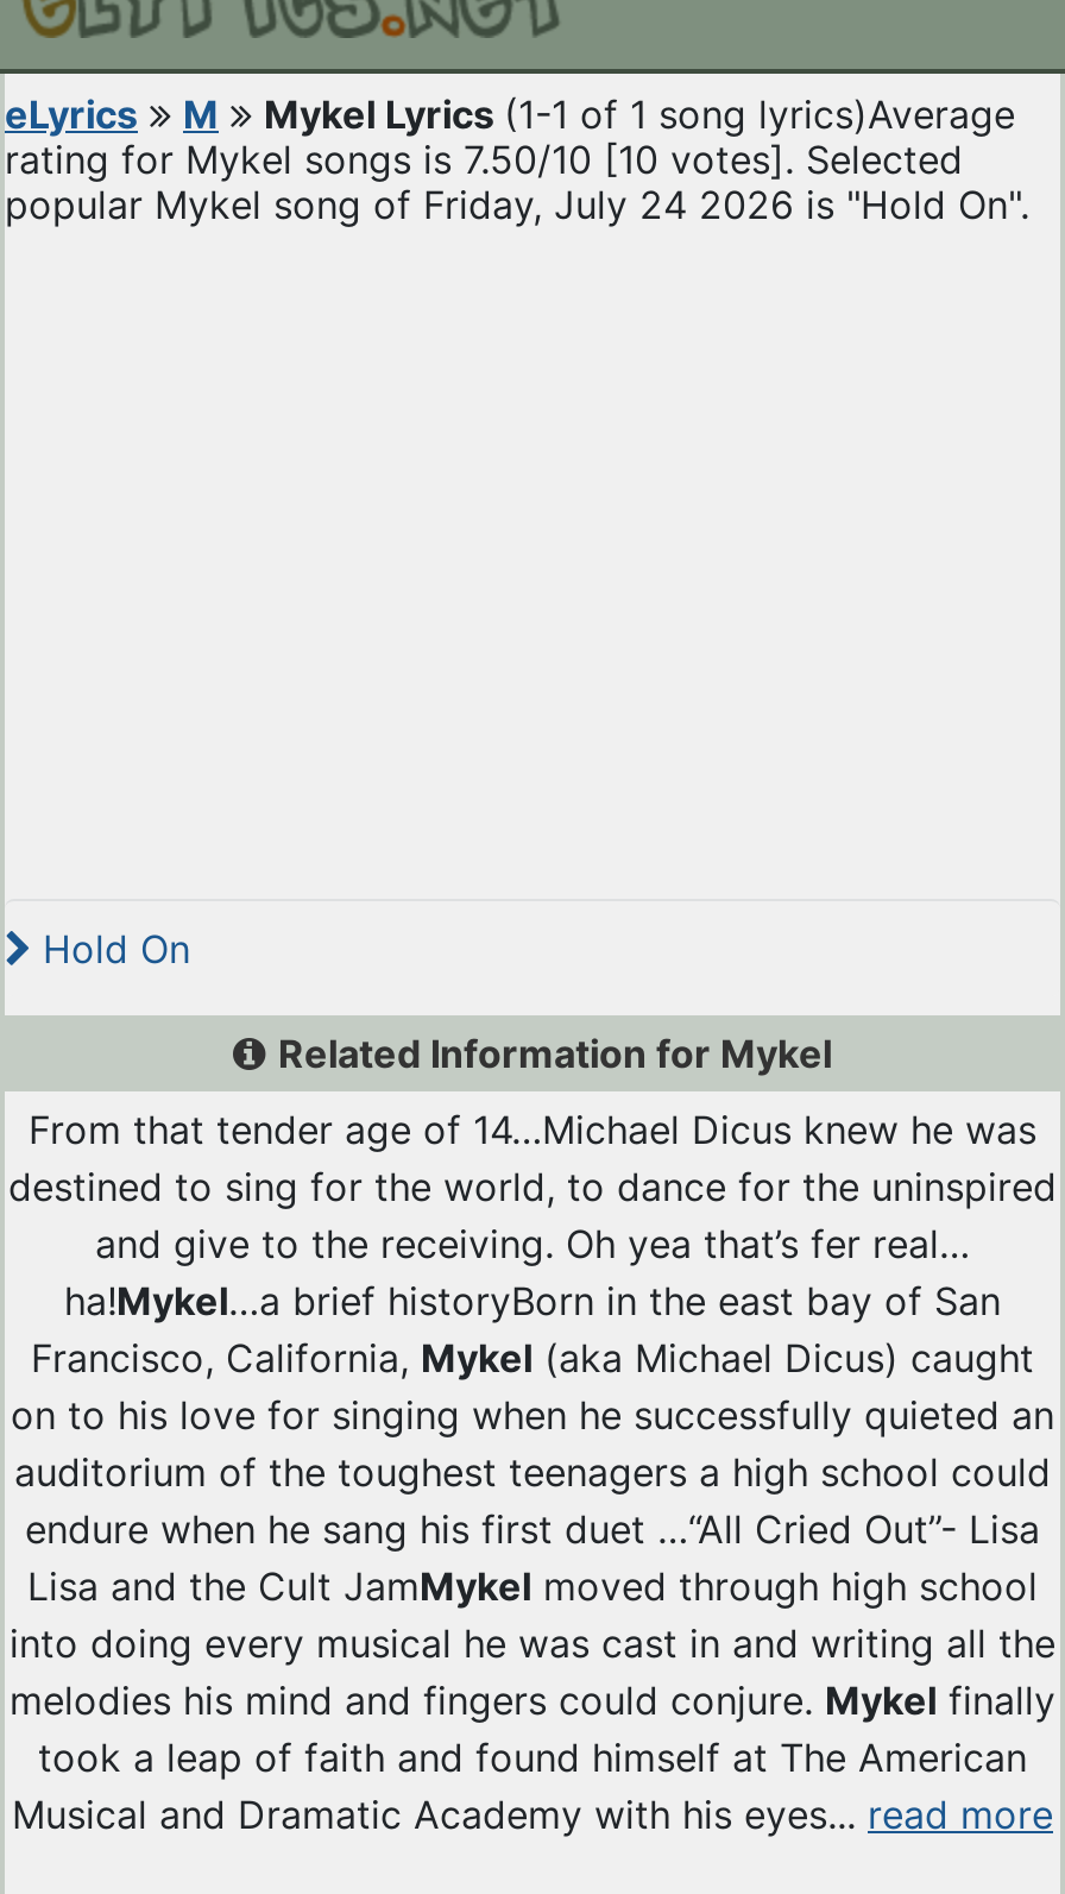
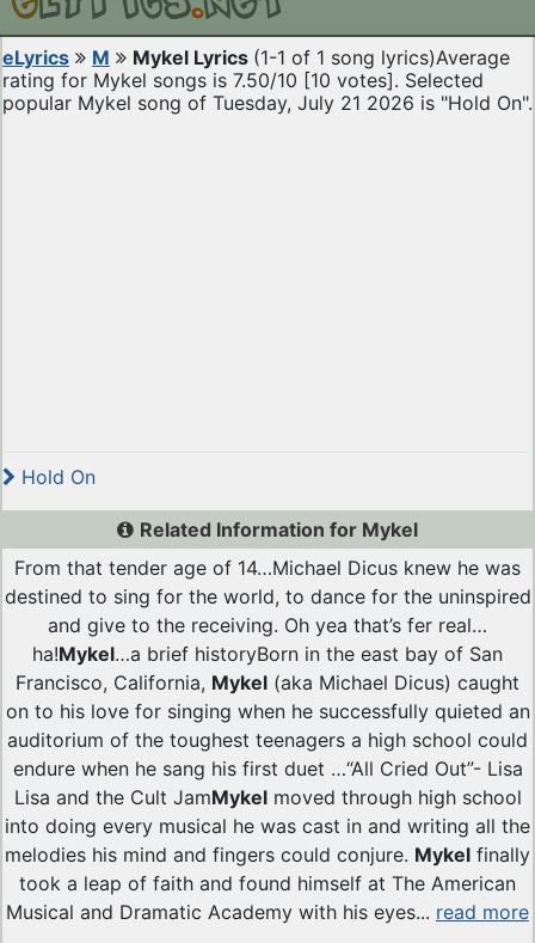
- popular Mykel song of Friday, July 24 2026 is "Hold On".
+ popular Mykel song of Tuesday, July 21 2026 is "Hold On".
